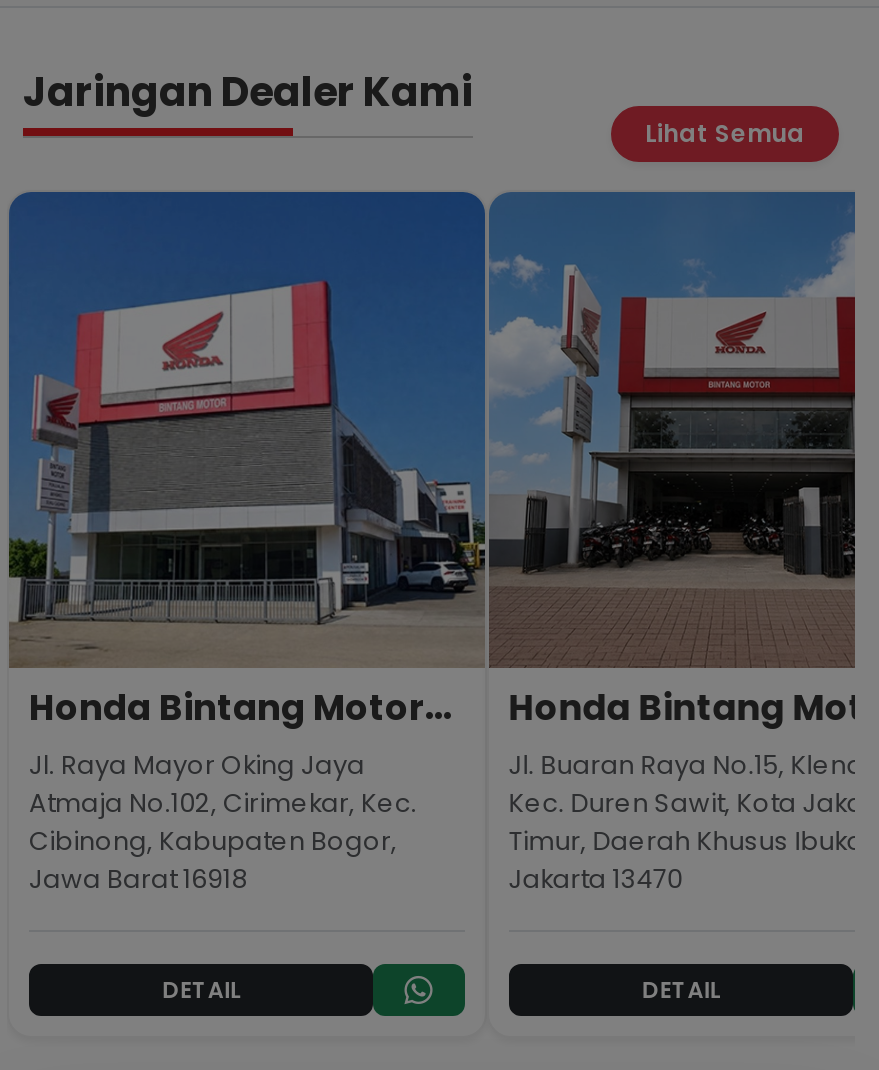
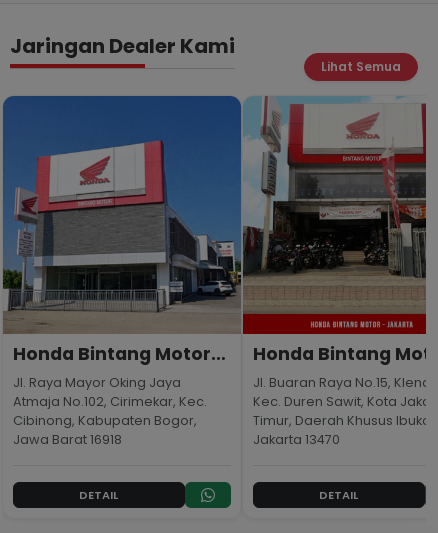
- [image]
+ [image]
